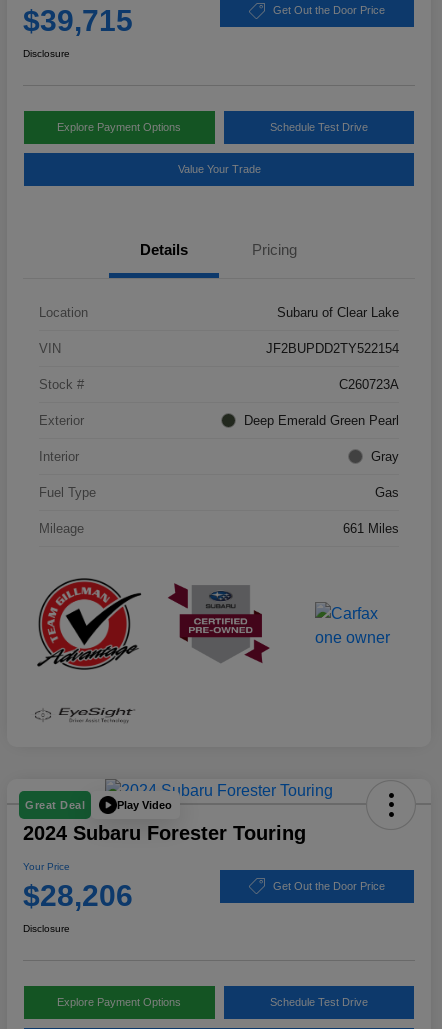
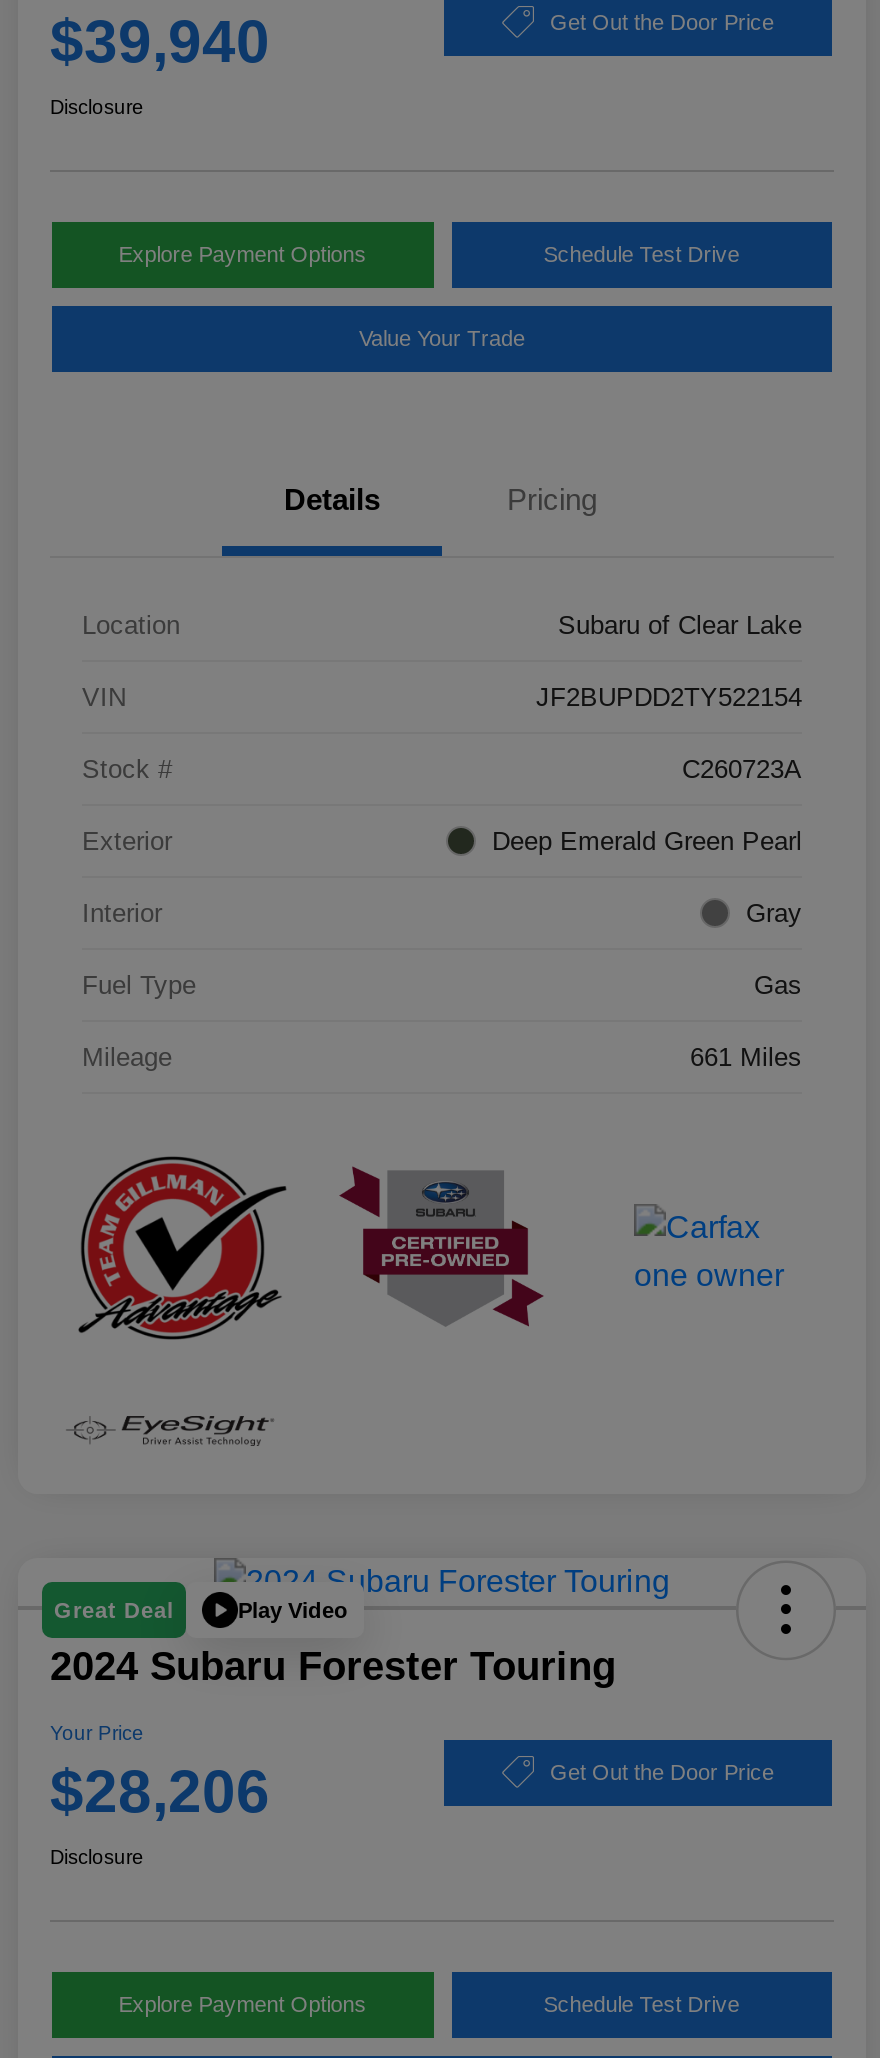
- $39,715
+ $39,940
